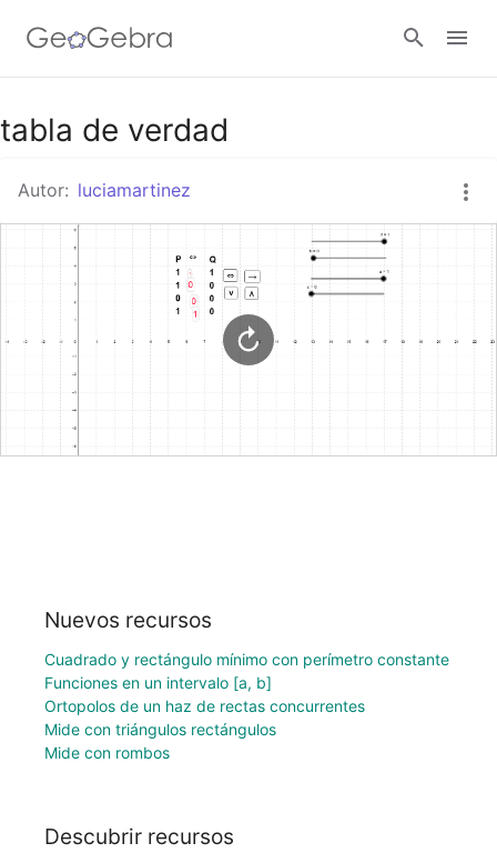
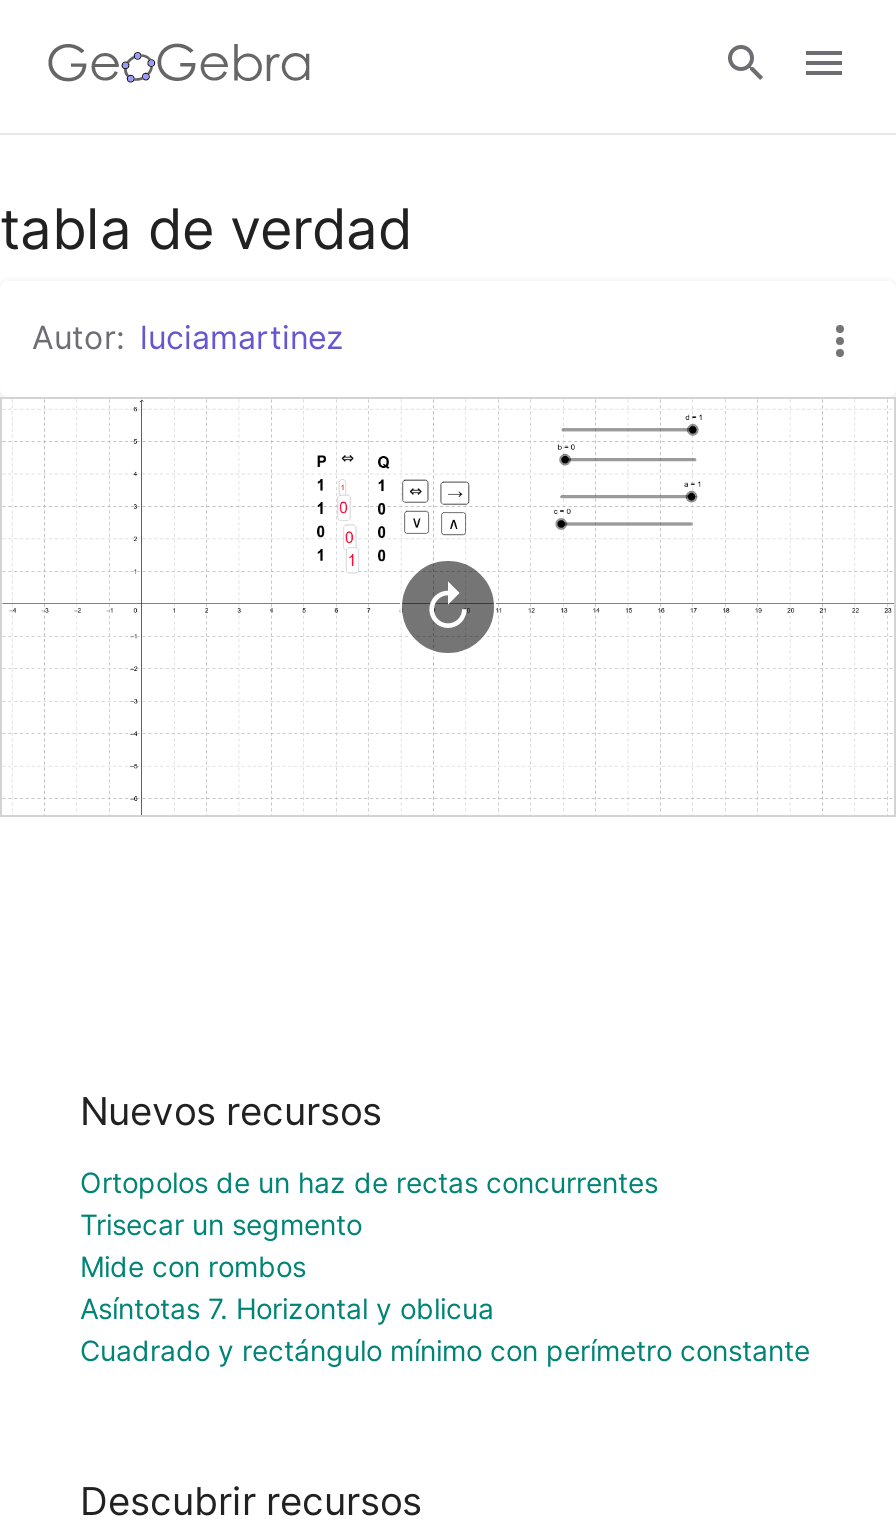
+ Trisecar un segmento
+ Asíntotas 7. Horizontal y oblicua

moved down: Cuadrado y rectángulo mínimo con perímetro constante

- Funciones en un intervalo [a, b]
- Mide con triángulos rectángulos

moved up: Ortopolos de un haz de rectas concurrentes

moved up: Mide con rombos
